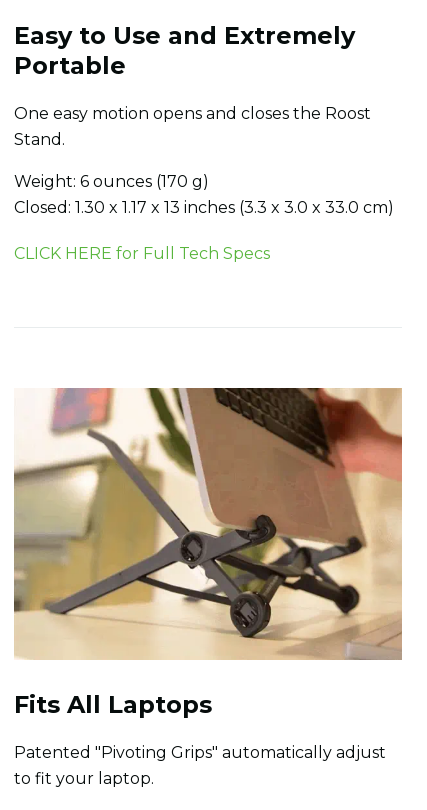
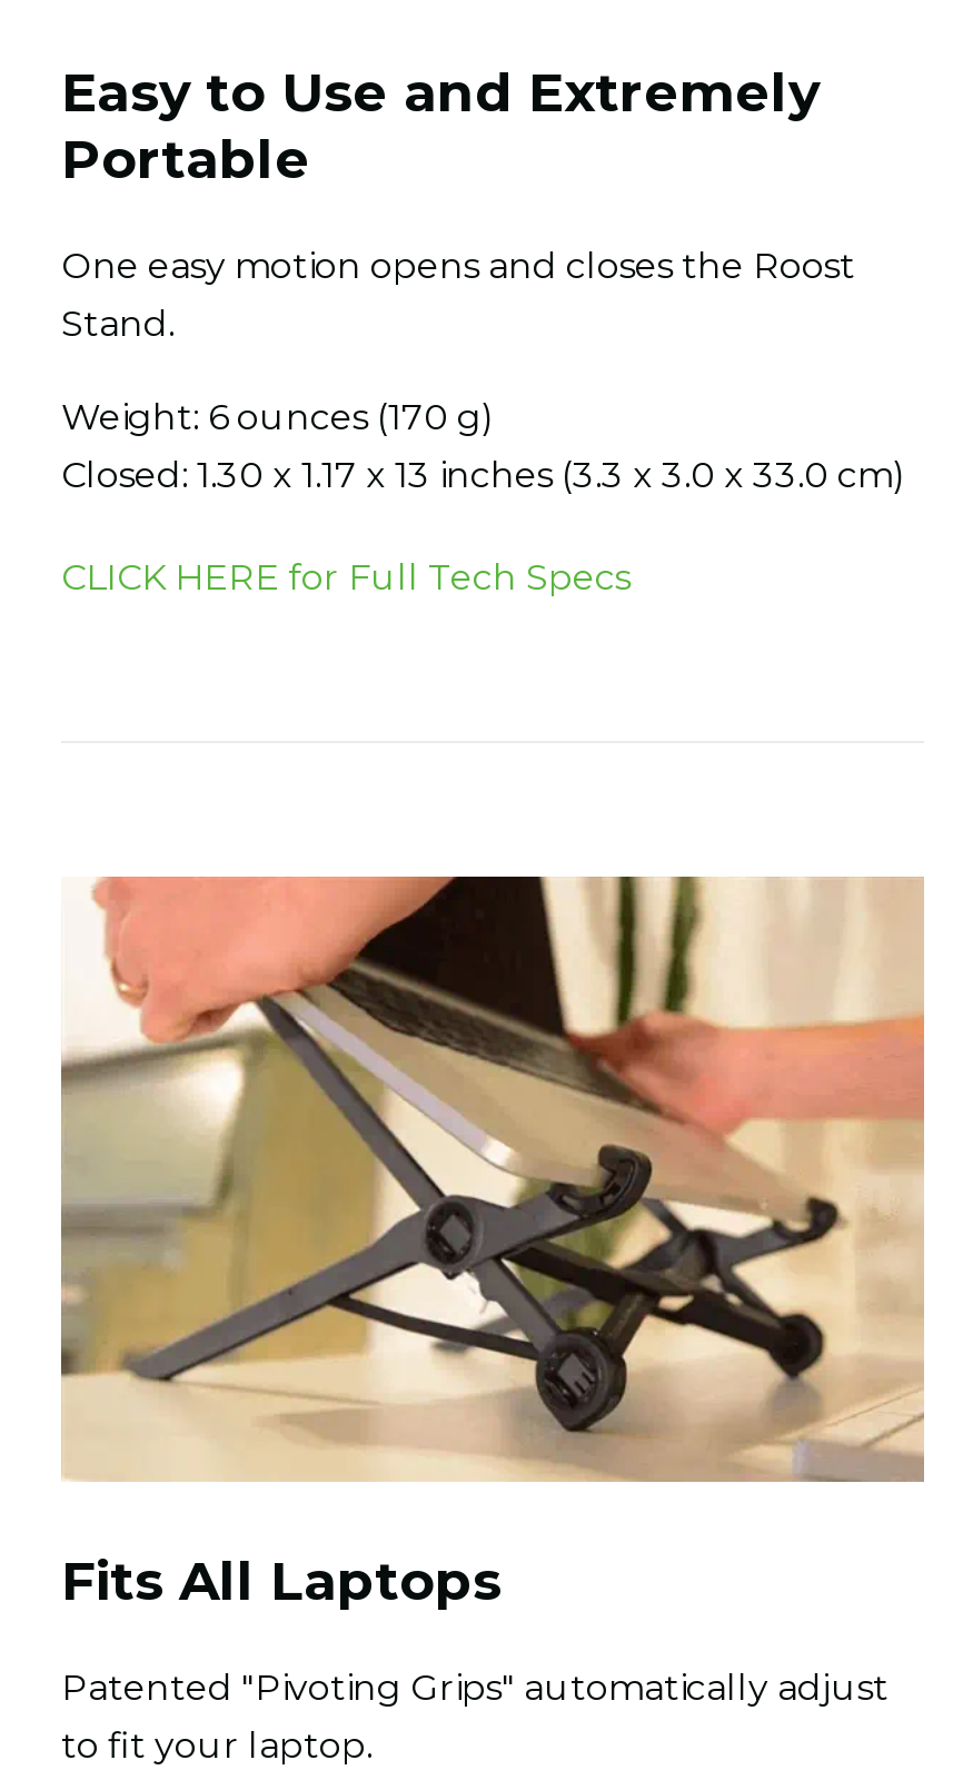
- [image]
+ [image]
